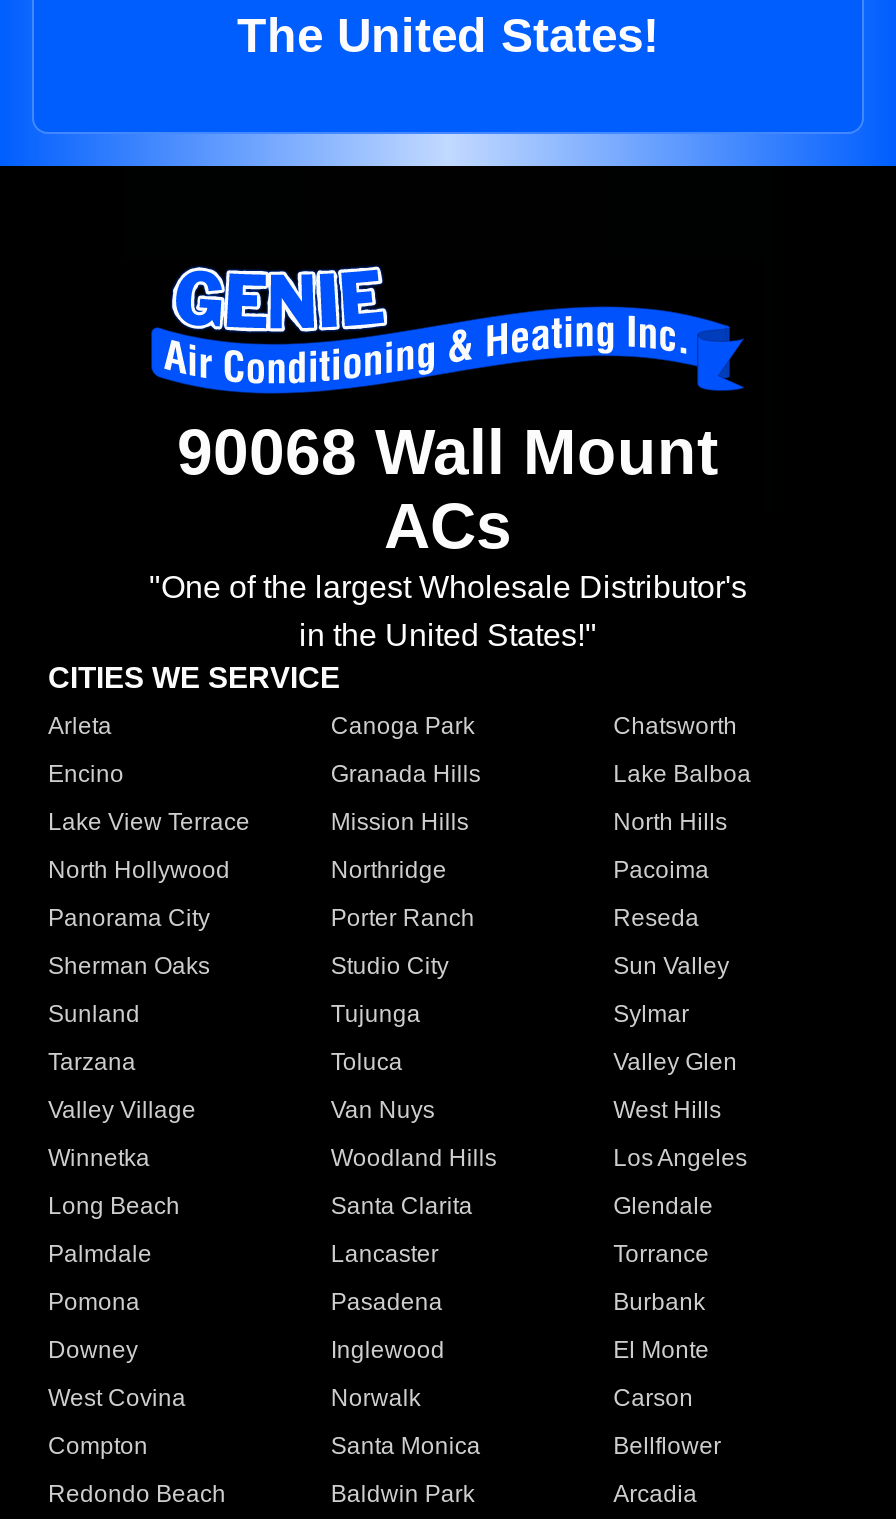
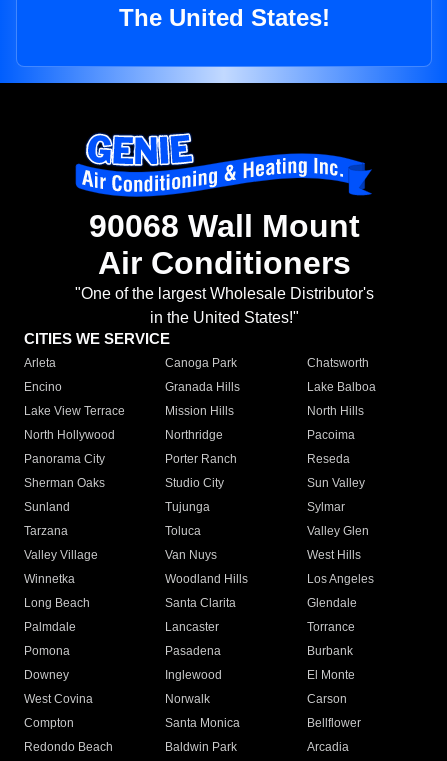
- ACs
+ Air Conditioners
